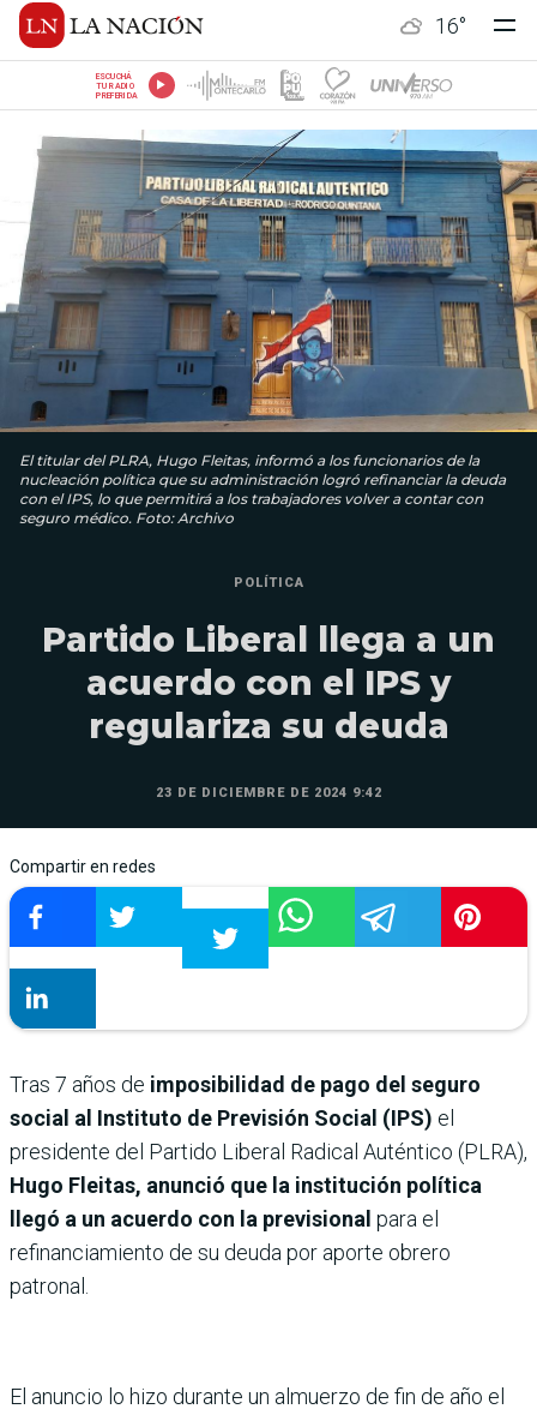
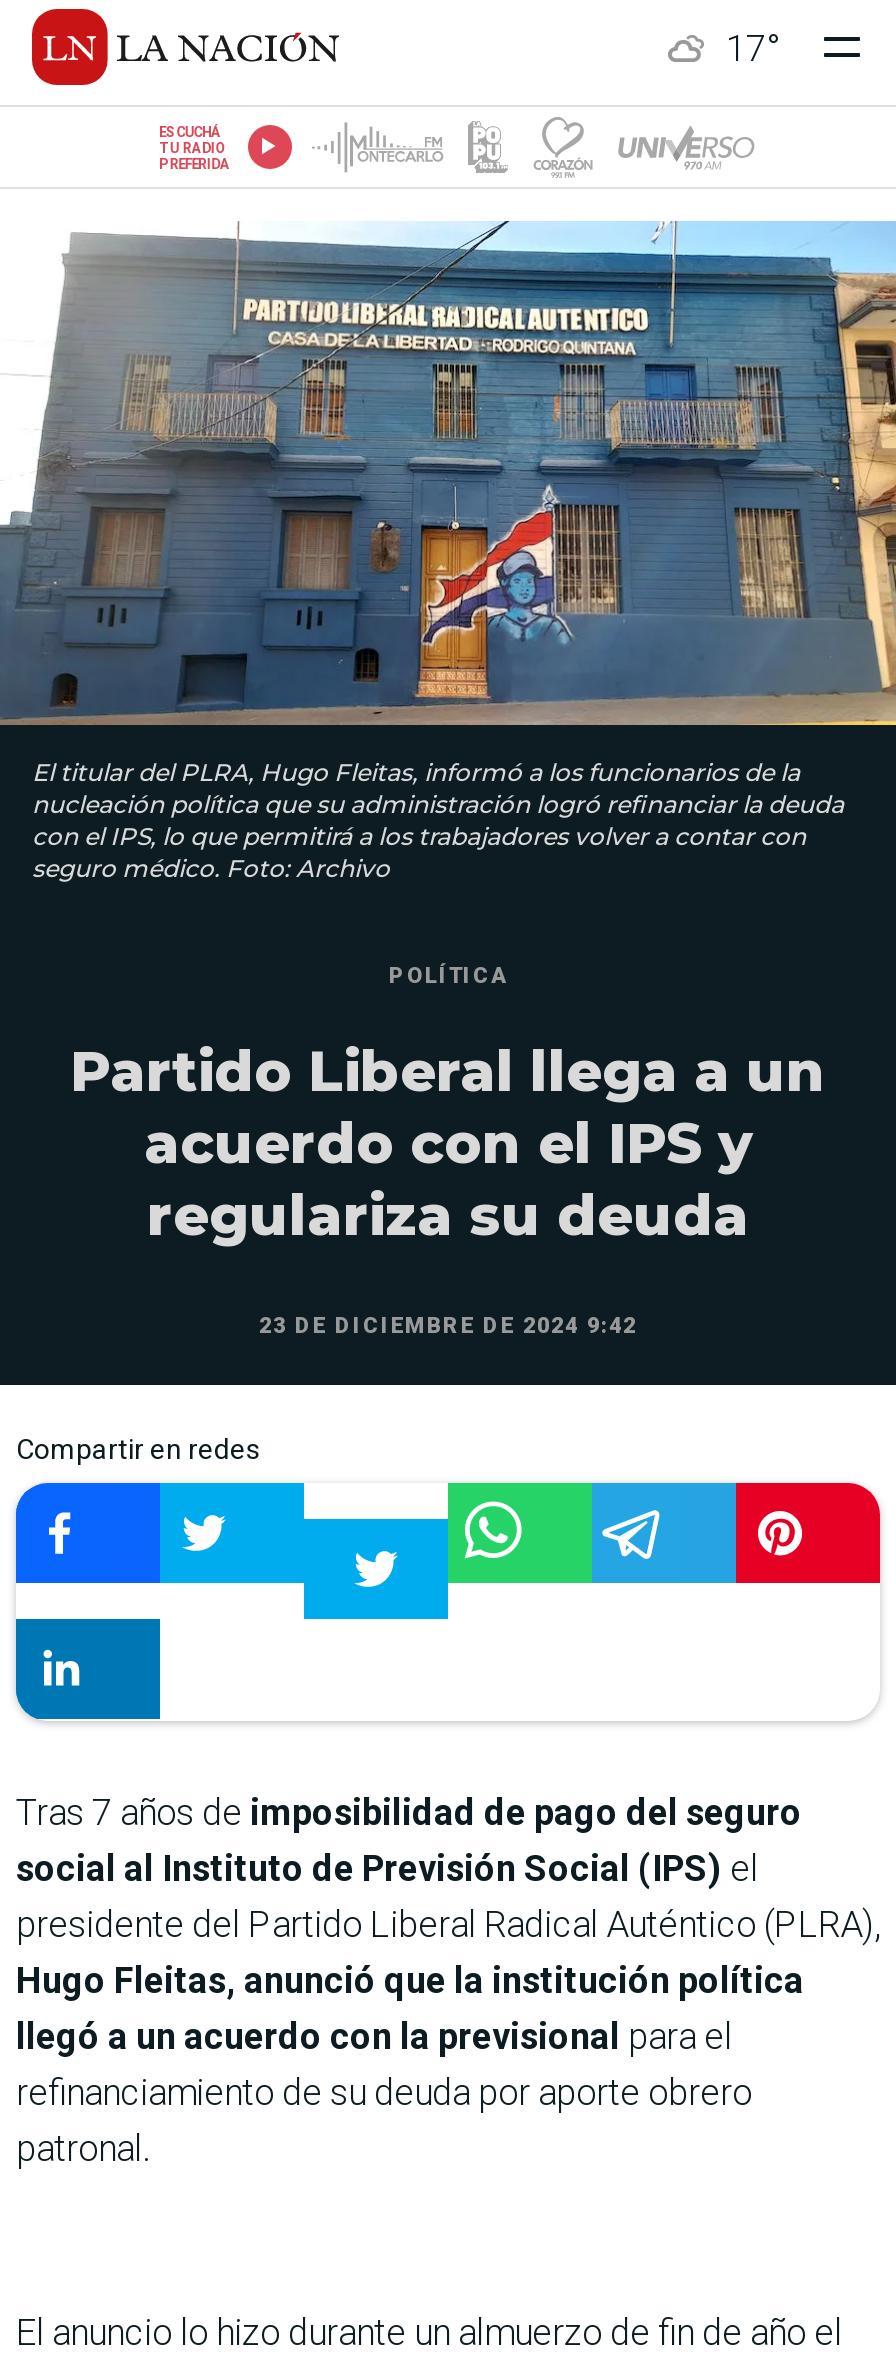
- 16°
+ 17°
